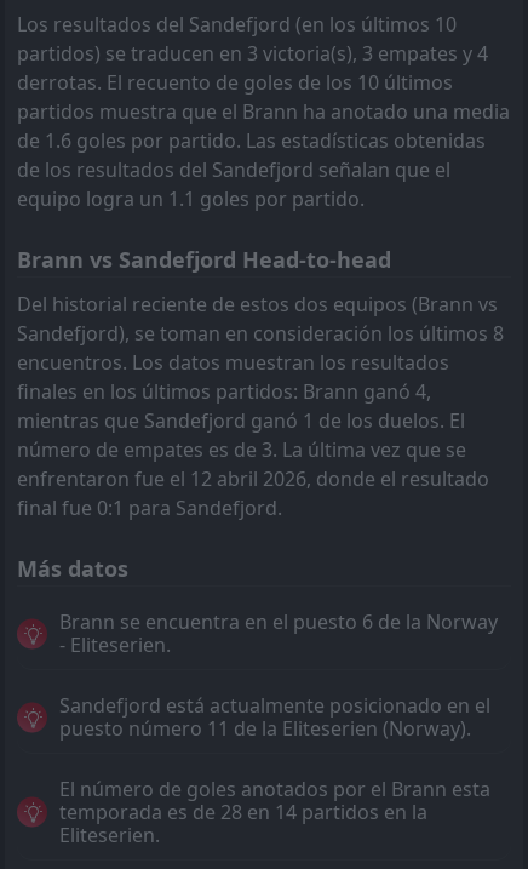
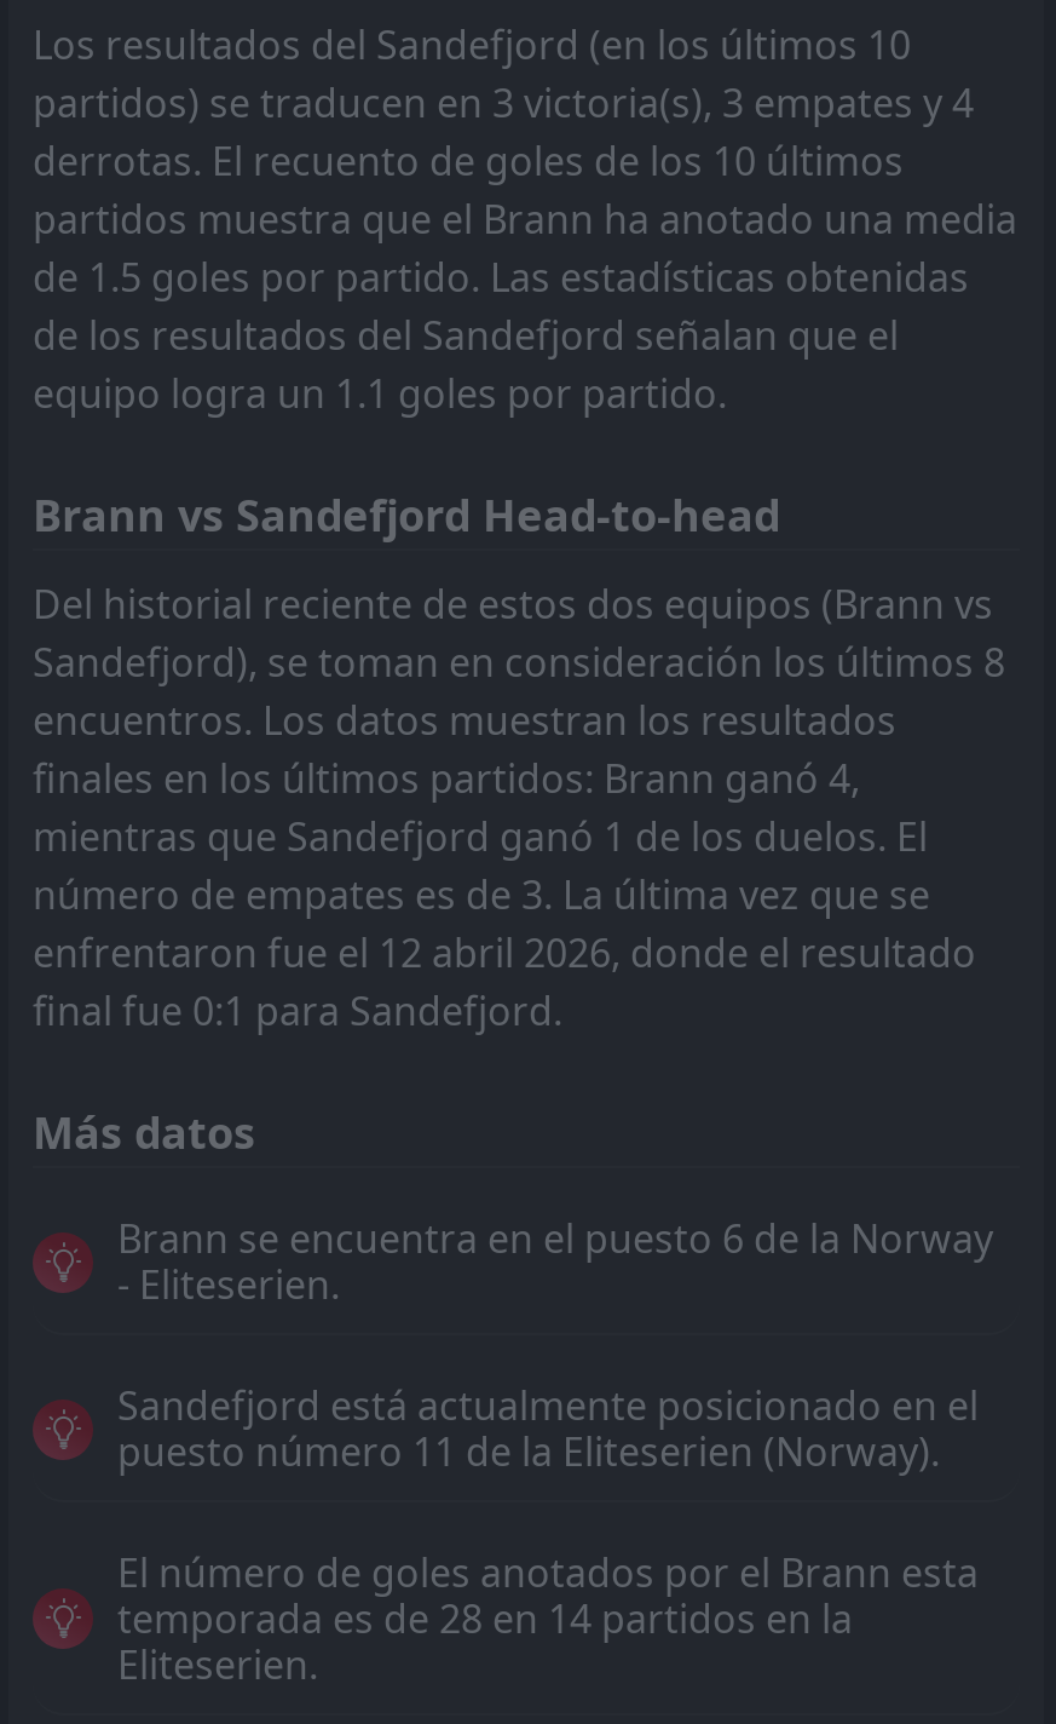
- de 1.6 goles por partido. Las estadísticas obtenidas
+ de 1.5 goles por partido. Las estadísticas obtenidas
